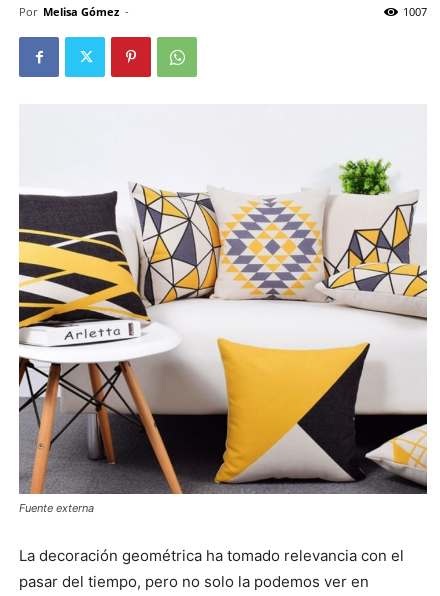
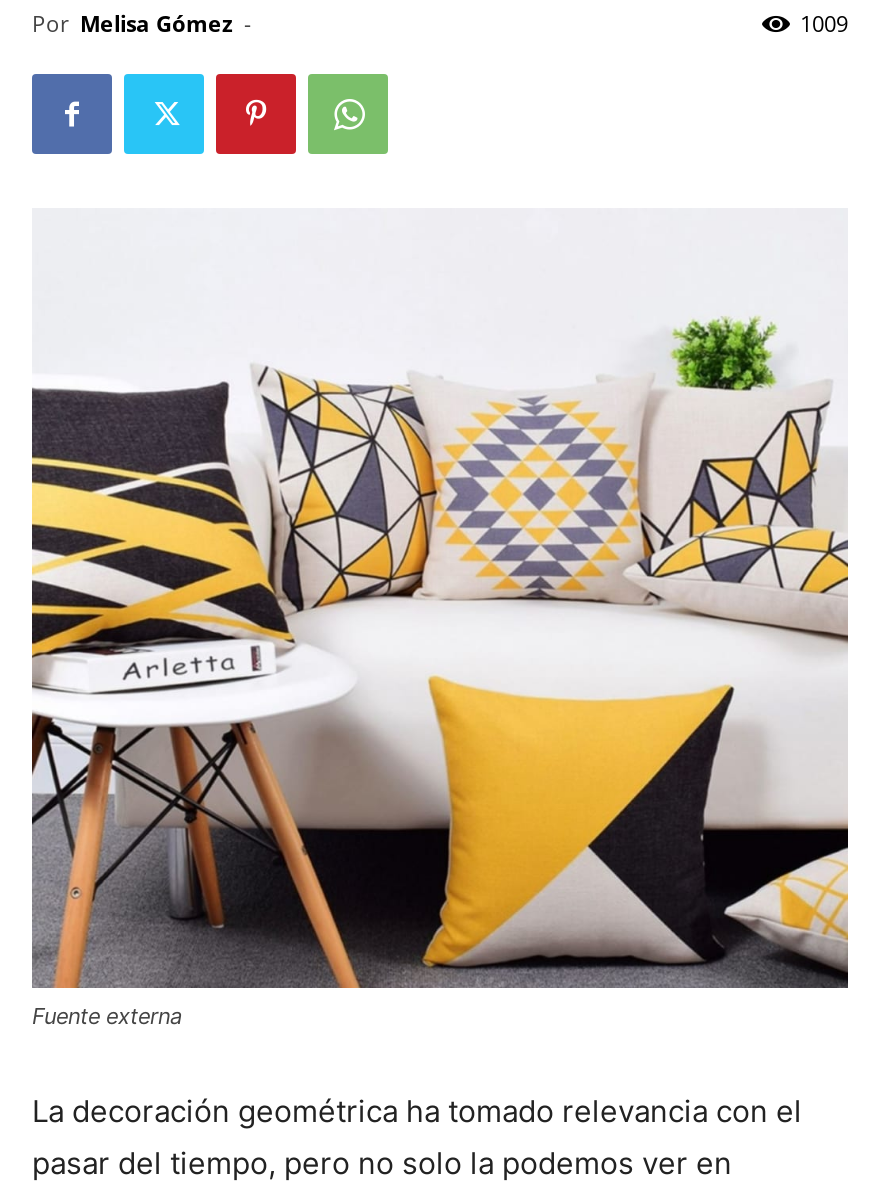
- 1007
+ 1009
